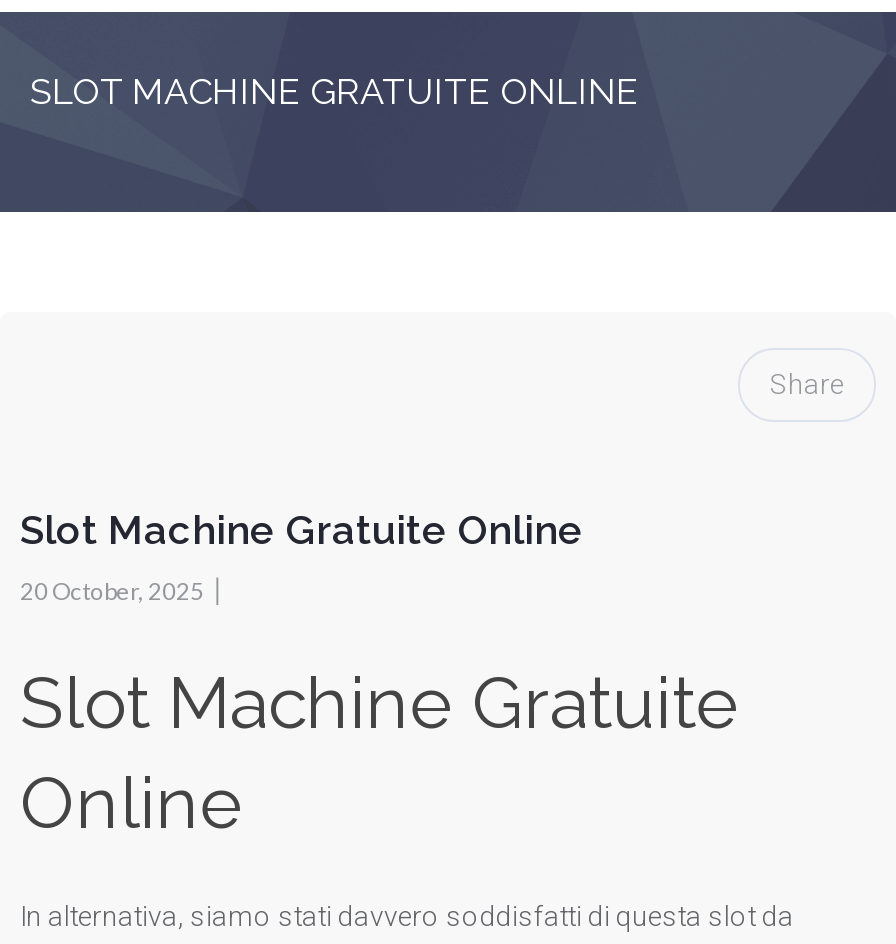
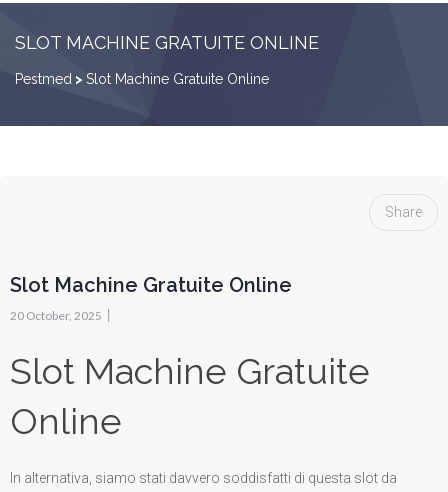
+ Pestmed > Slot Machine Gratuite Online
